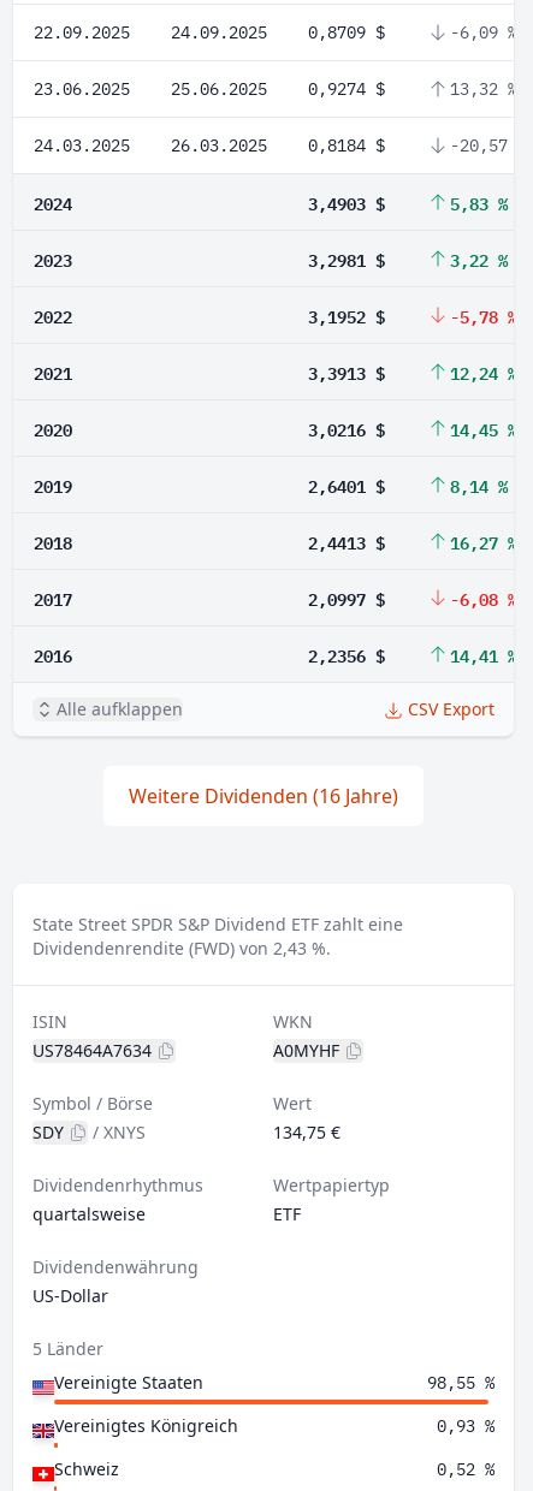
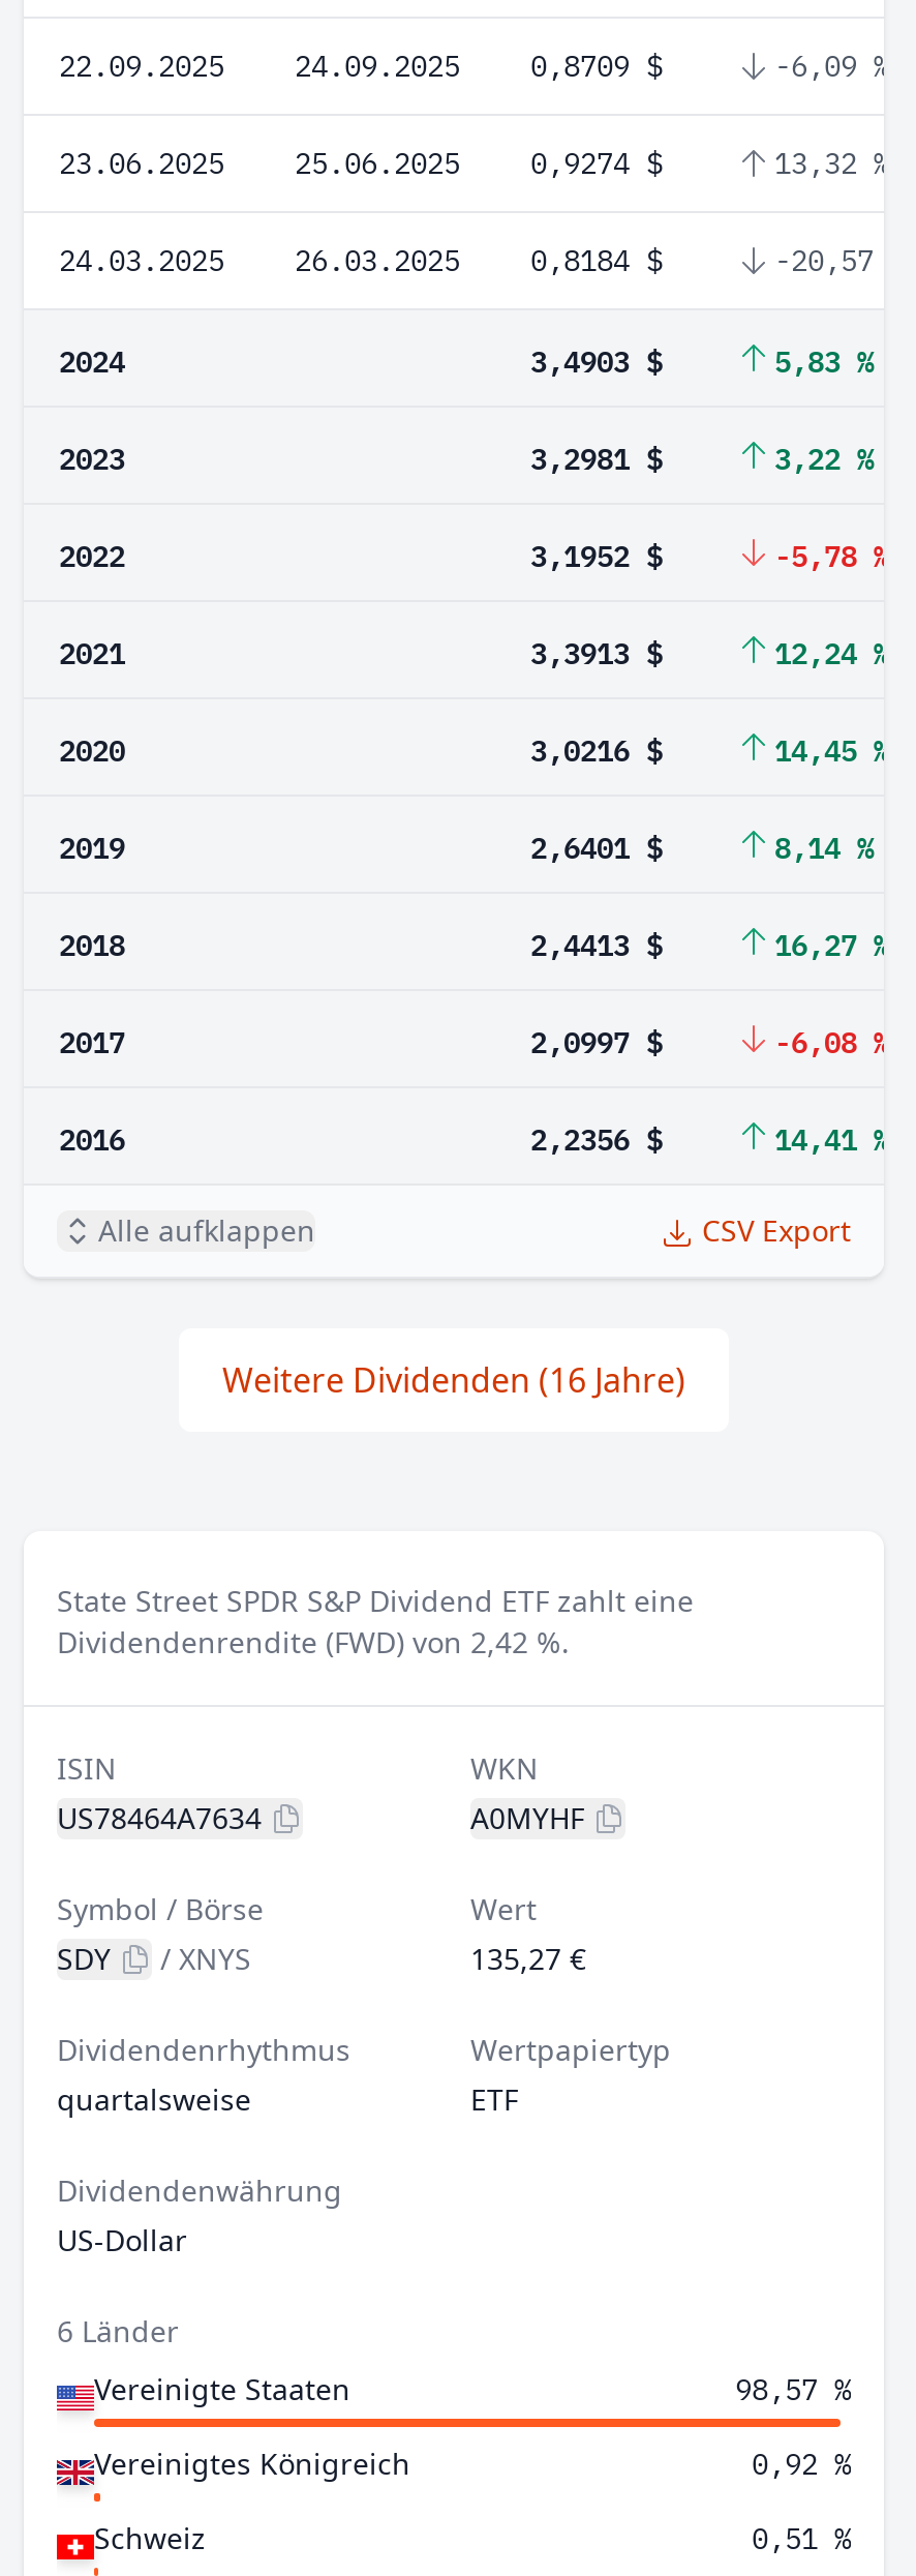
- Dividendenrendite (FWD) von 2,43 %.
+ Dividendenrendite (FWD) von 2,42 %.

- 134,75 €
+ 135,27 €

- 5 Länder
+ 6 Länder

- 98,55 %
+ 98,57 %

- 0,93 %
+ 0,92 %

- 0,52 %
+ 0,51 %
